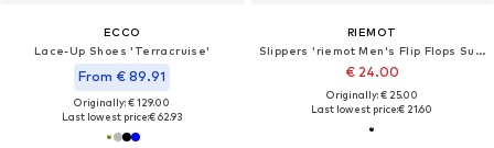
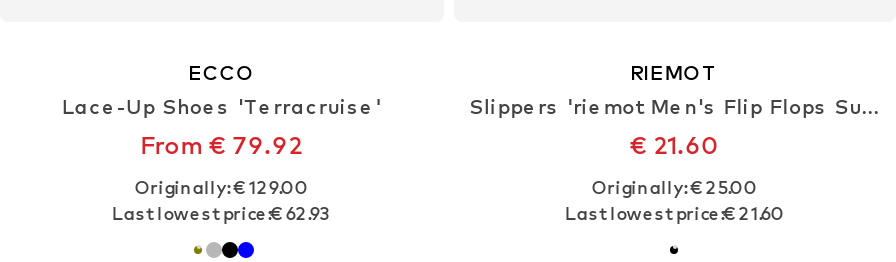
- From € 89.91
+ From € 79.92

- € 24.00
+ € 21.60
